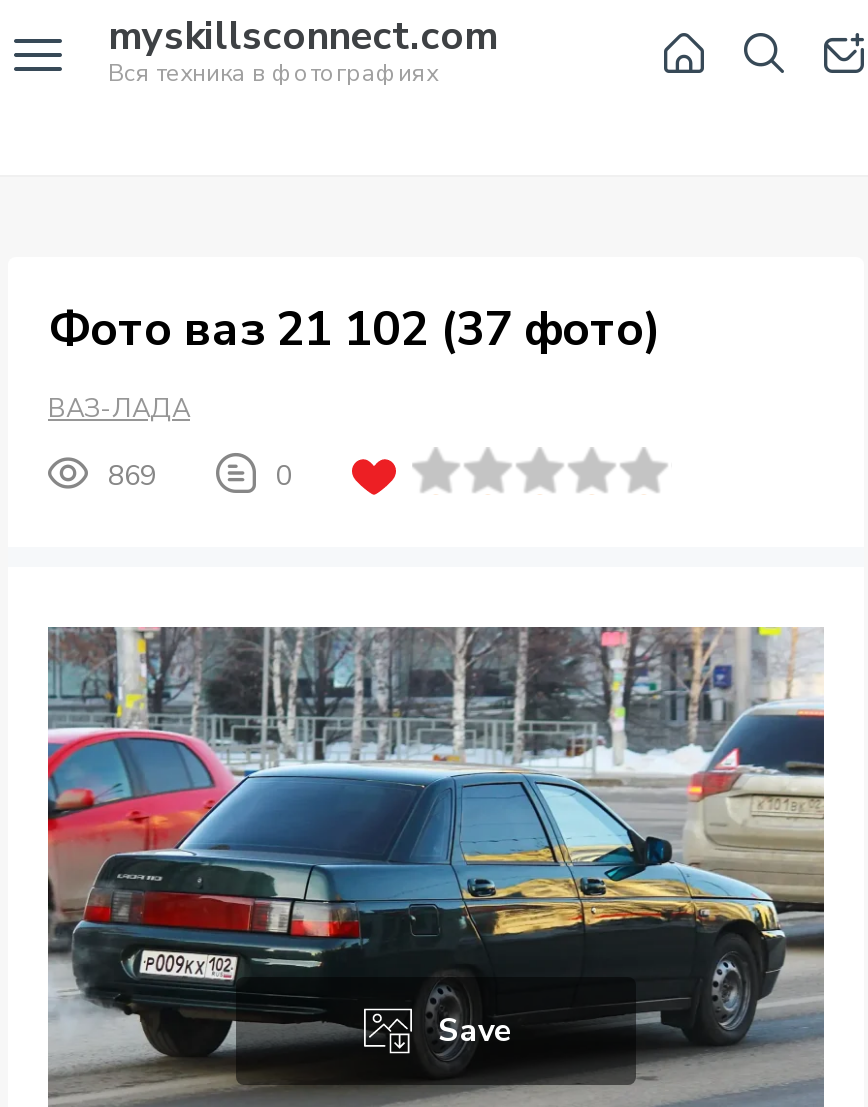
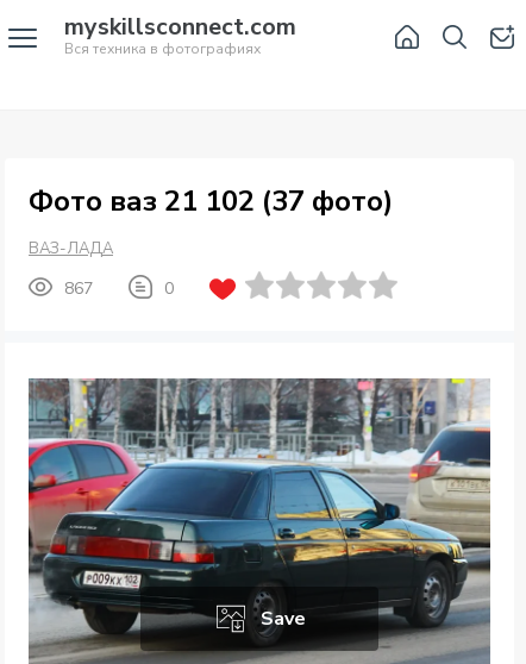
- 869
+ 867
